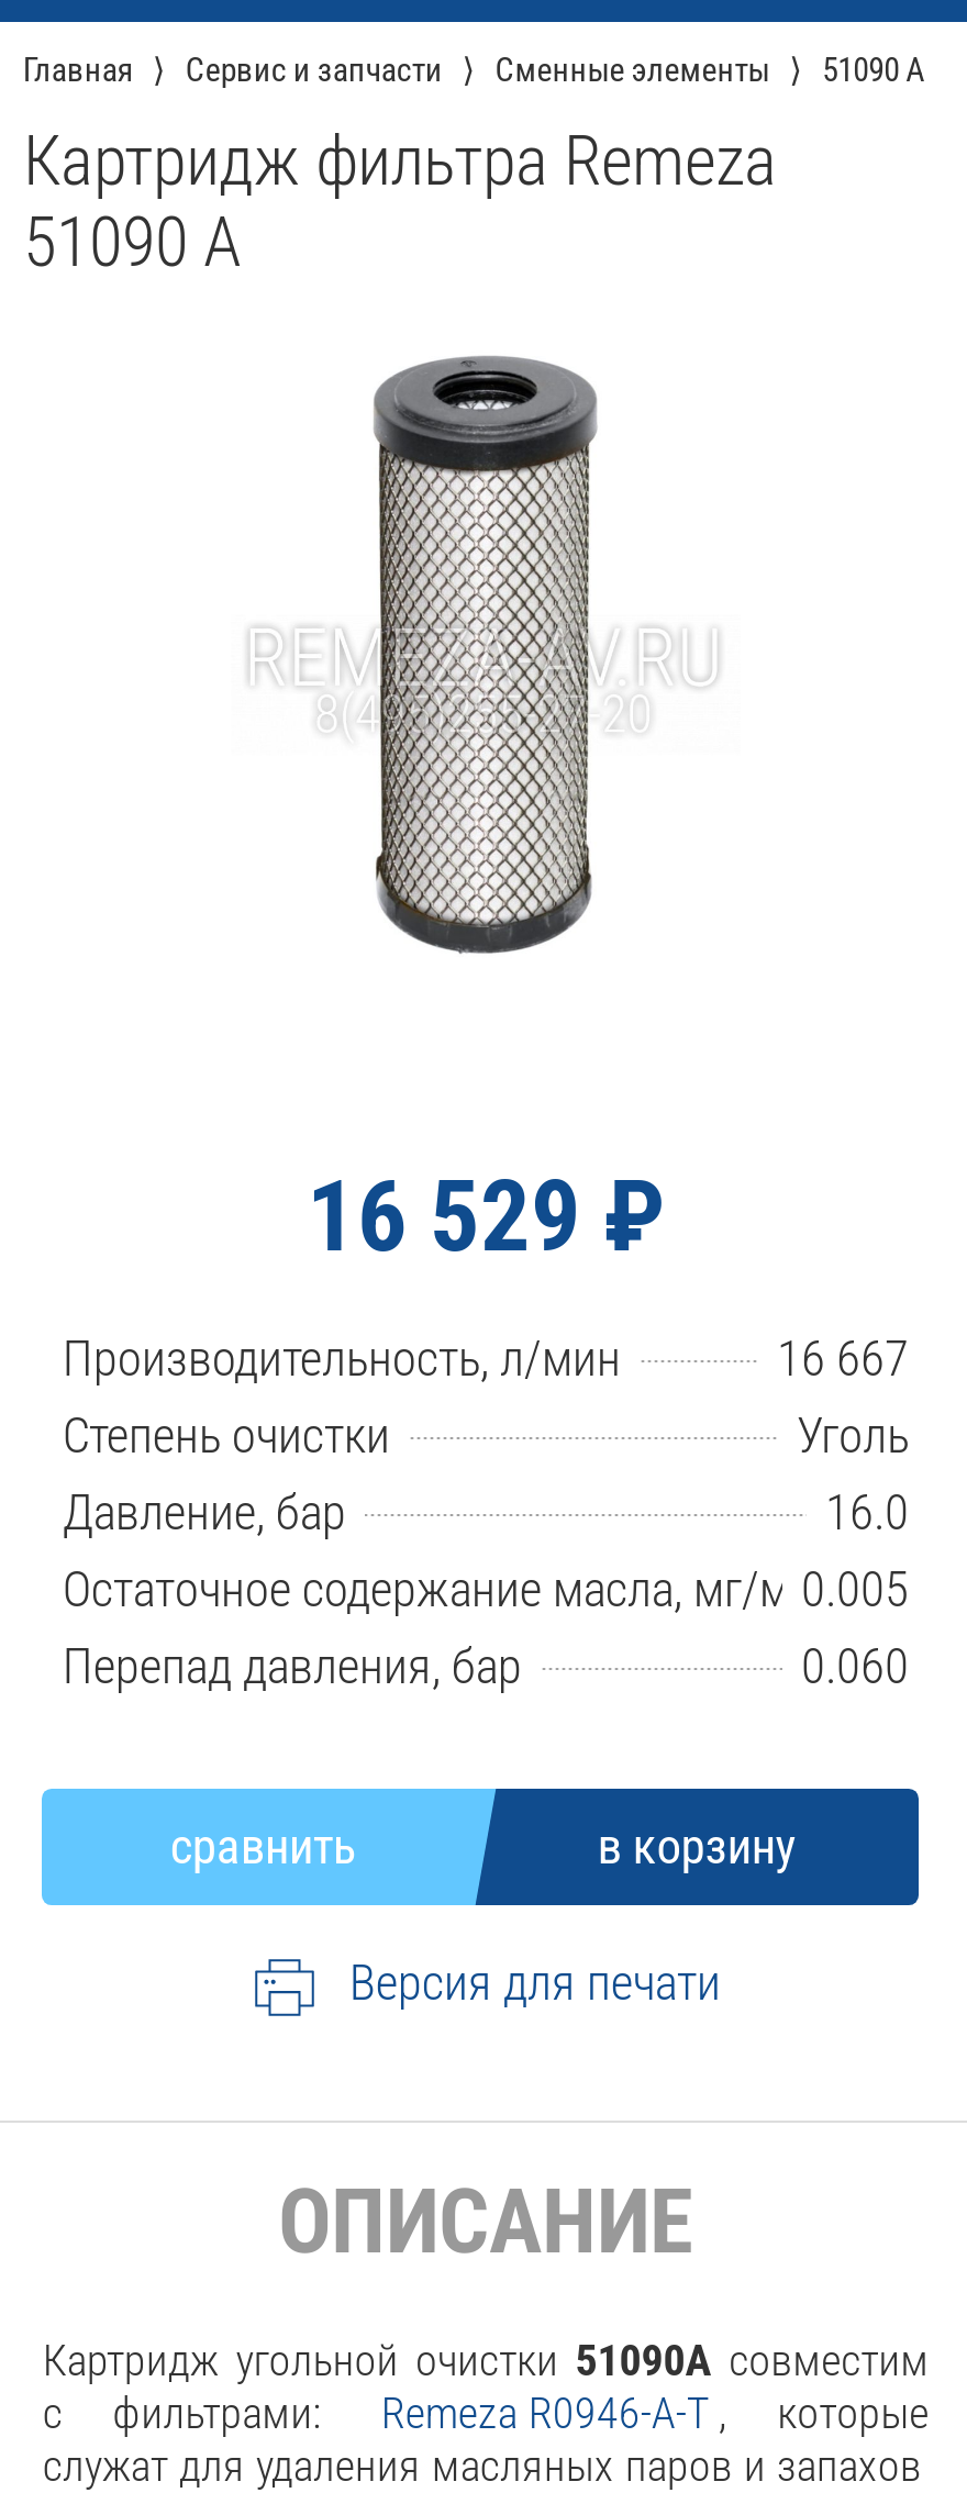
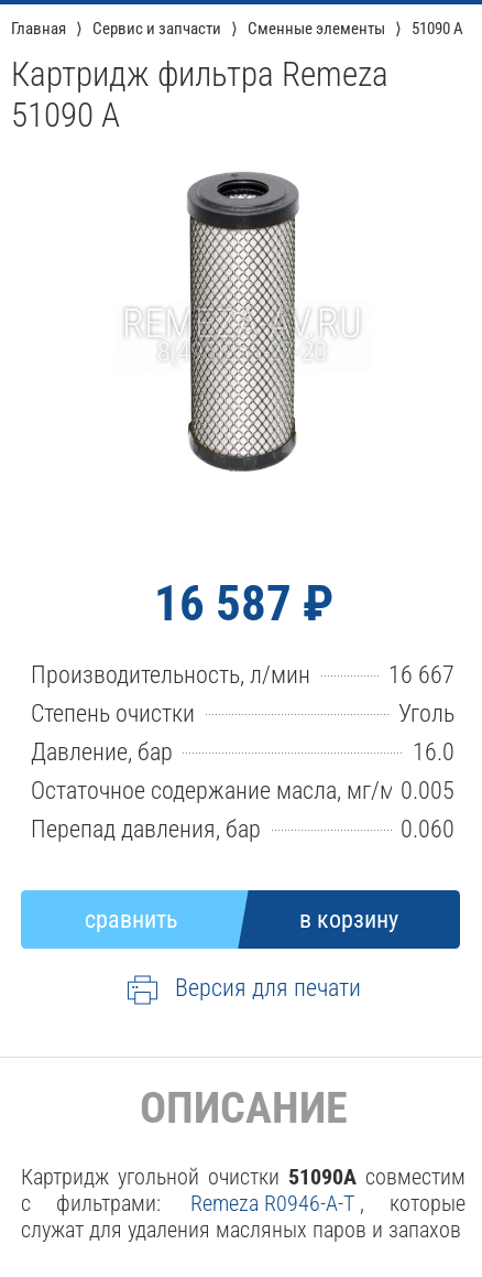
- 16 529 ₽
+ 16 587 ₽
